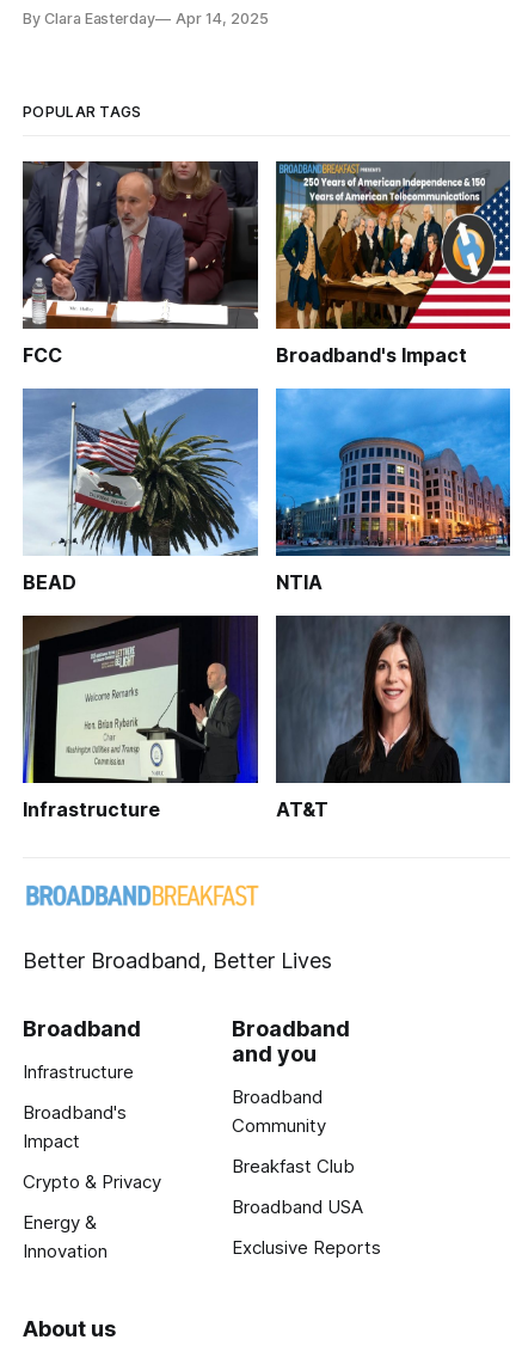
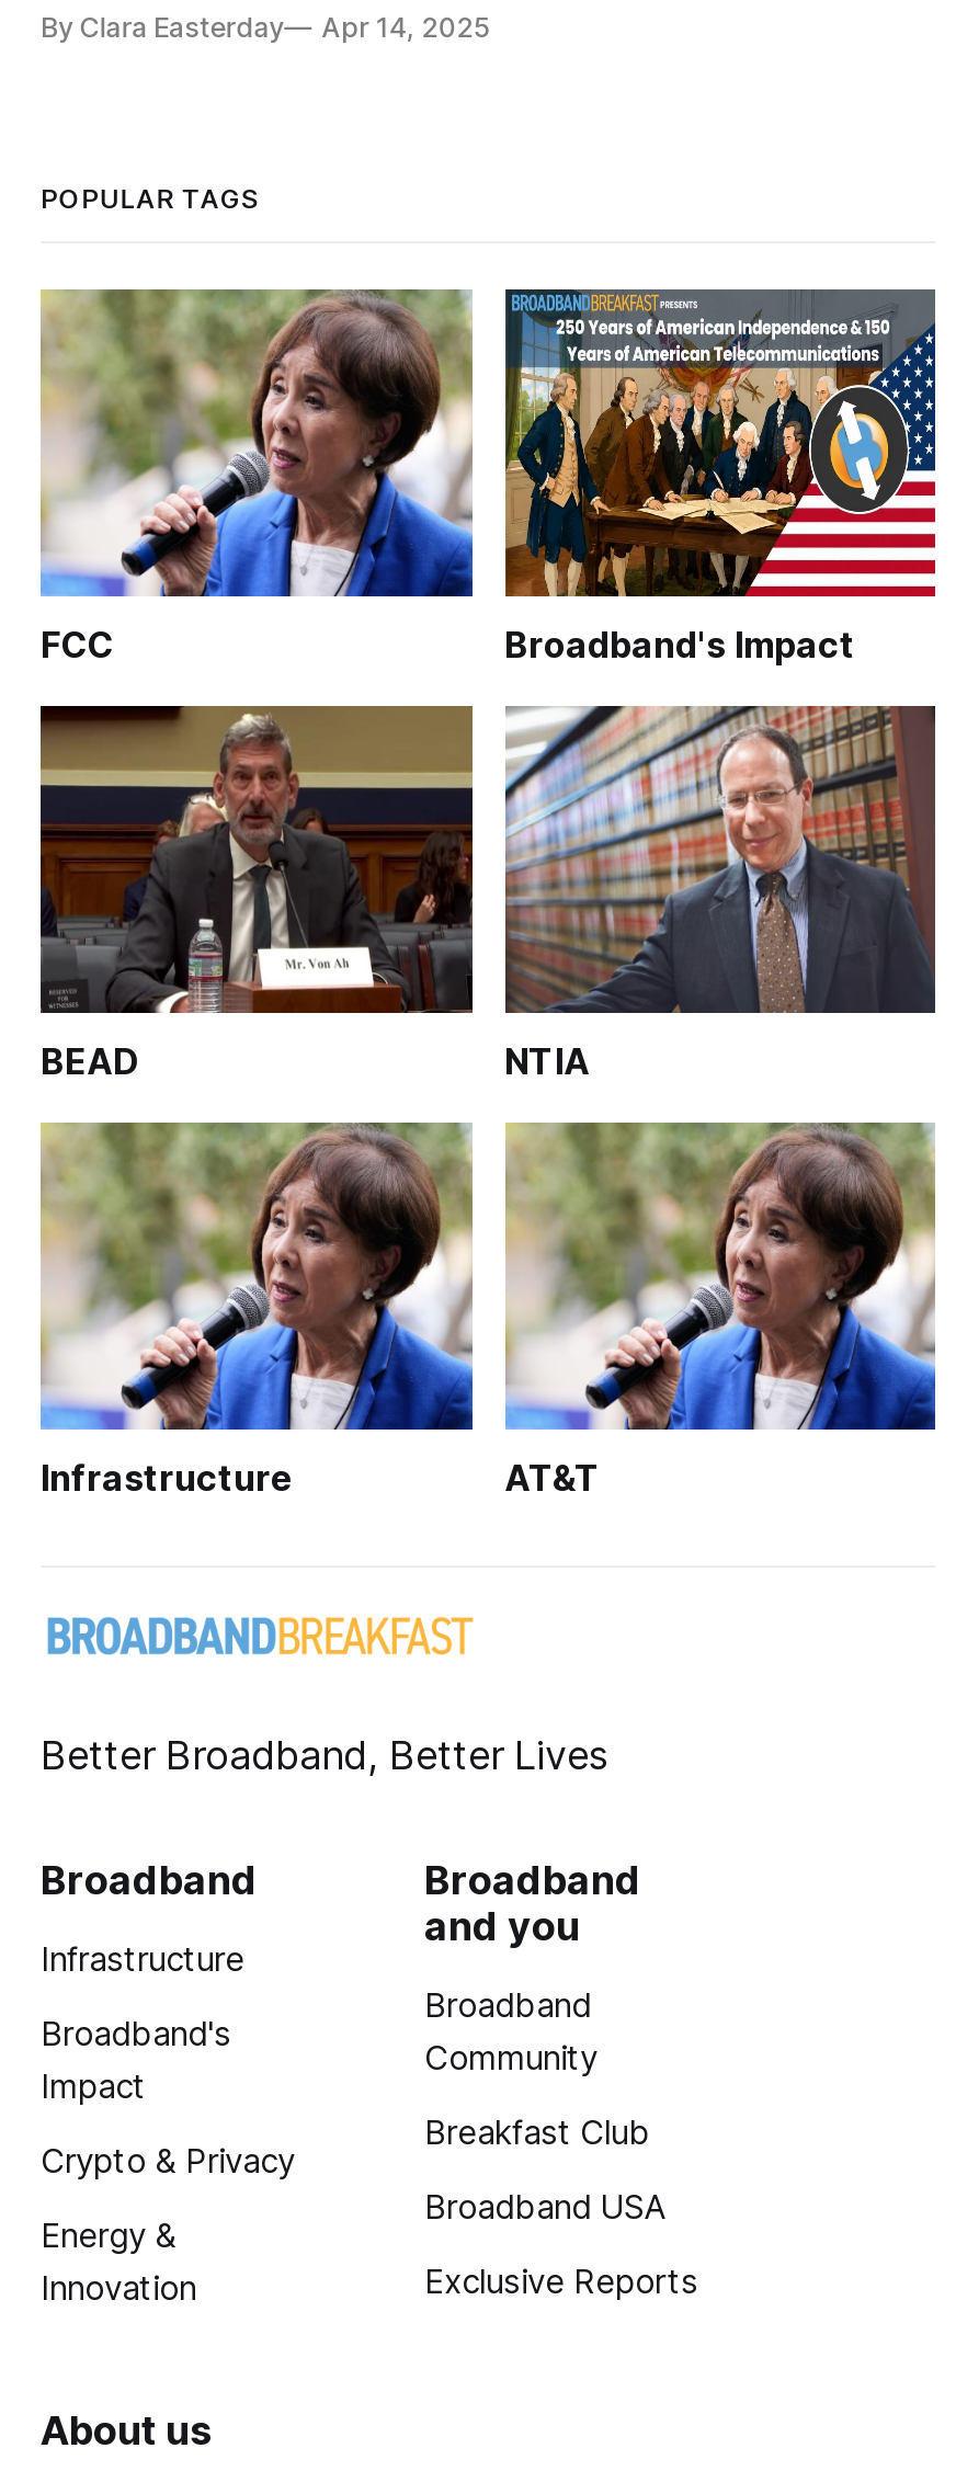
- [image]
+ [image]

- [image]
+ [image]

- [image]
+ [image]

- [image]
+ [image]

- [image]
+ [image]
